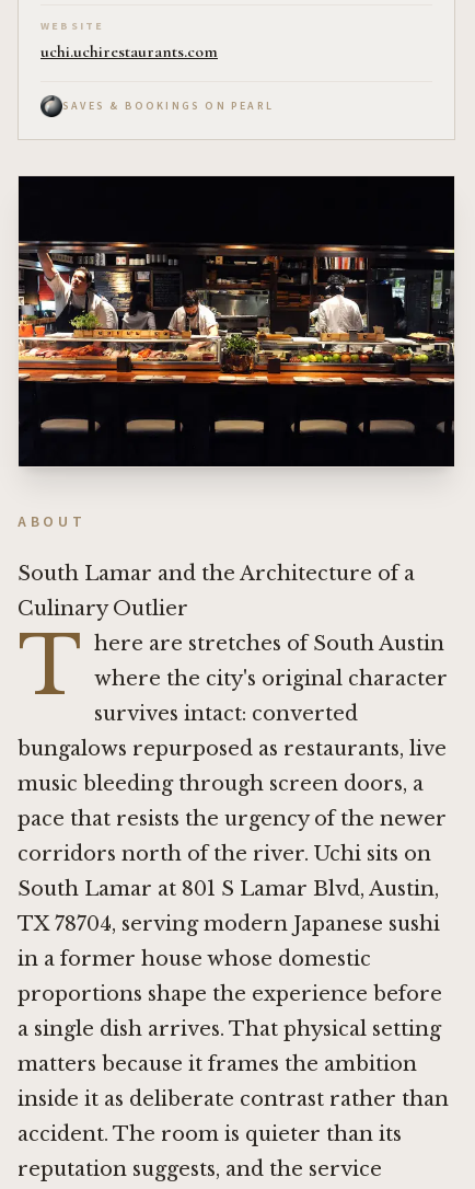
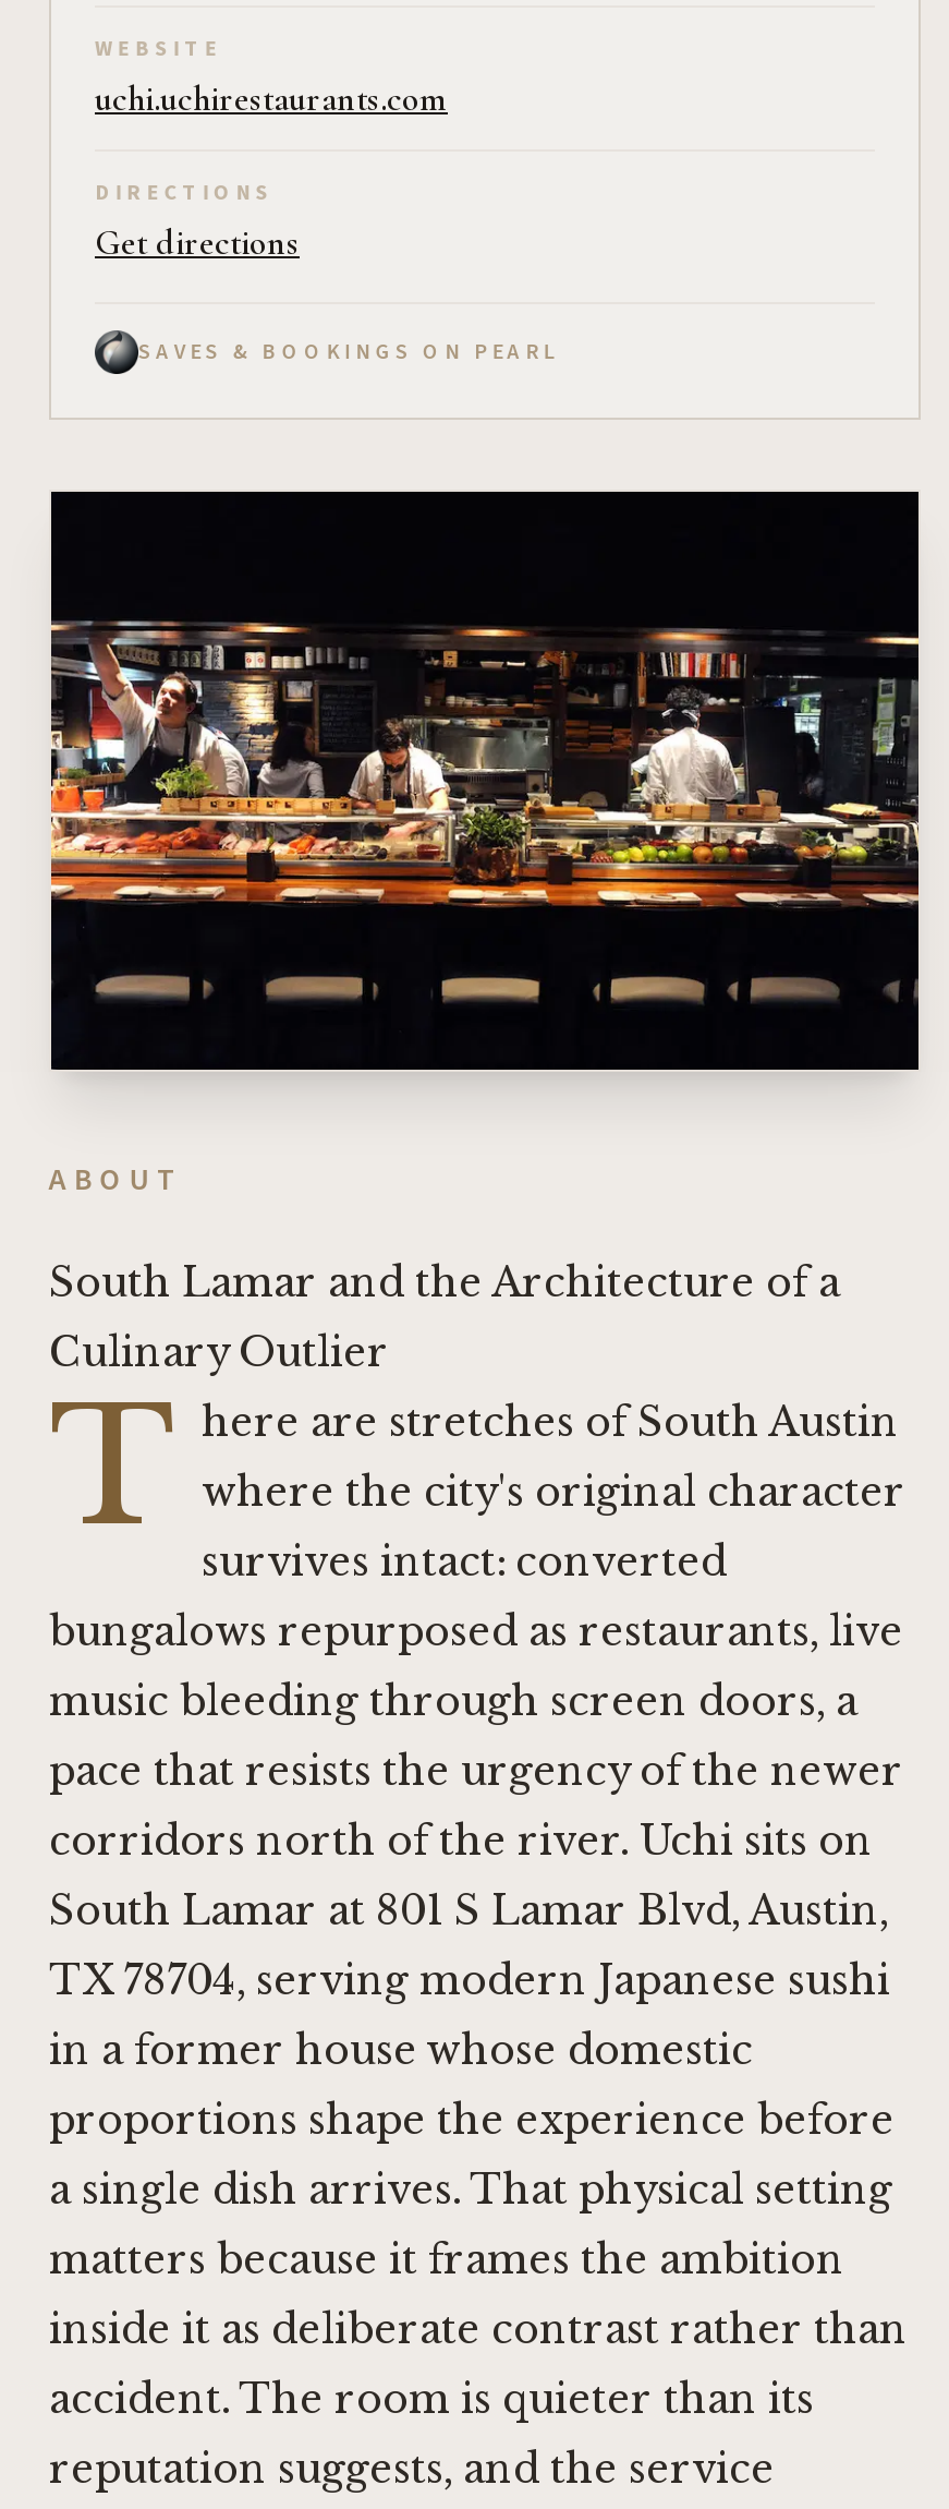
+ DIRECTIONS
+ Get directions
